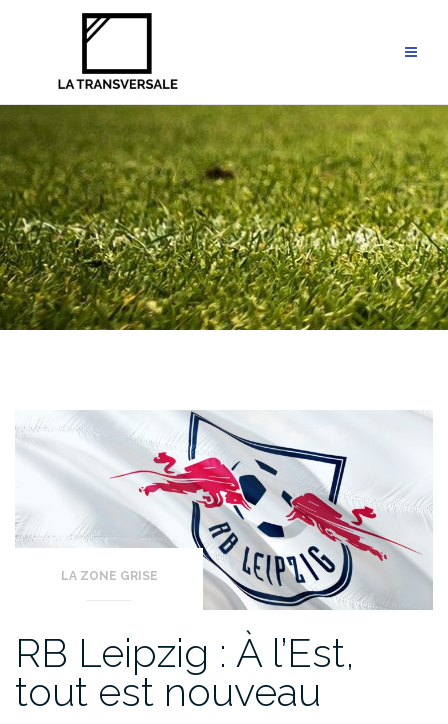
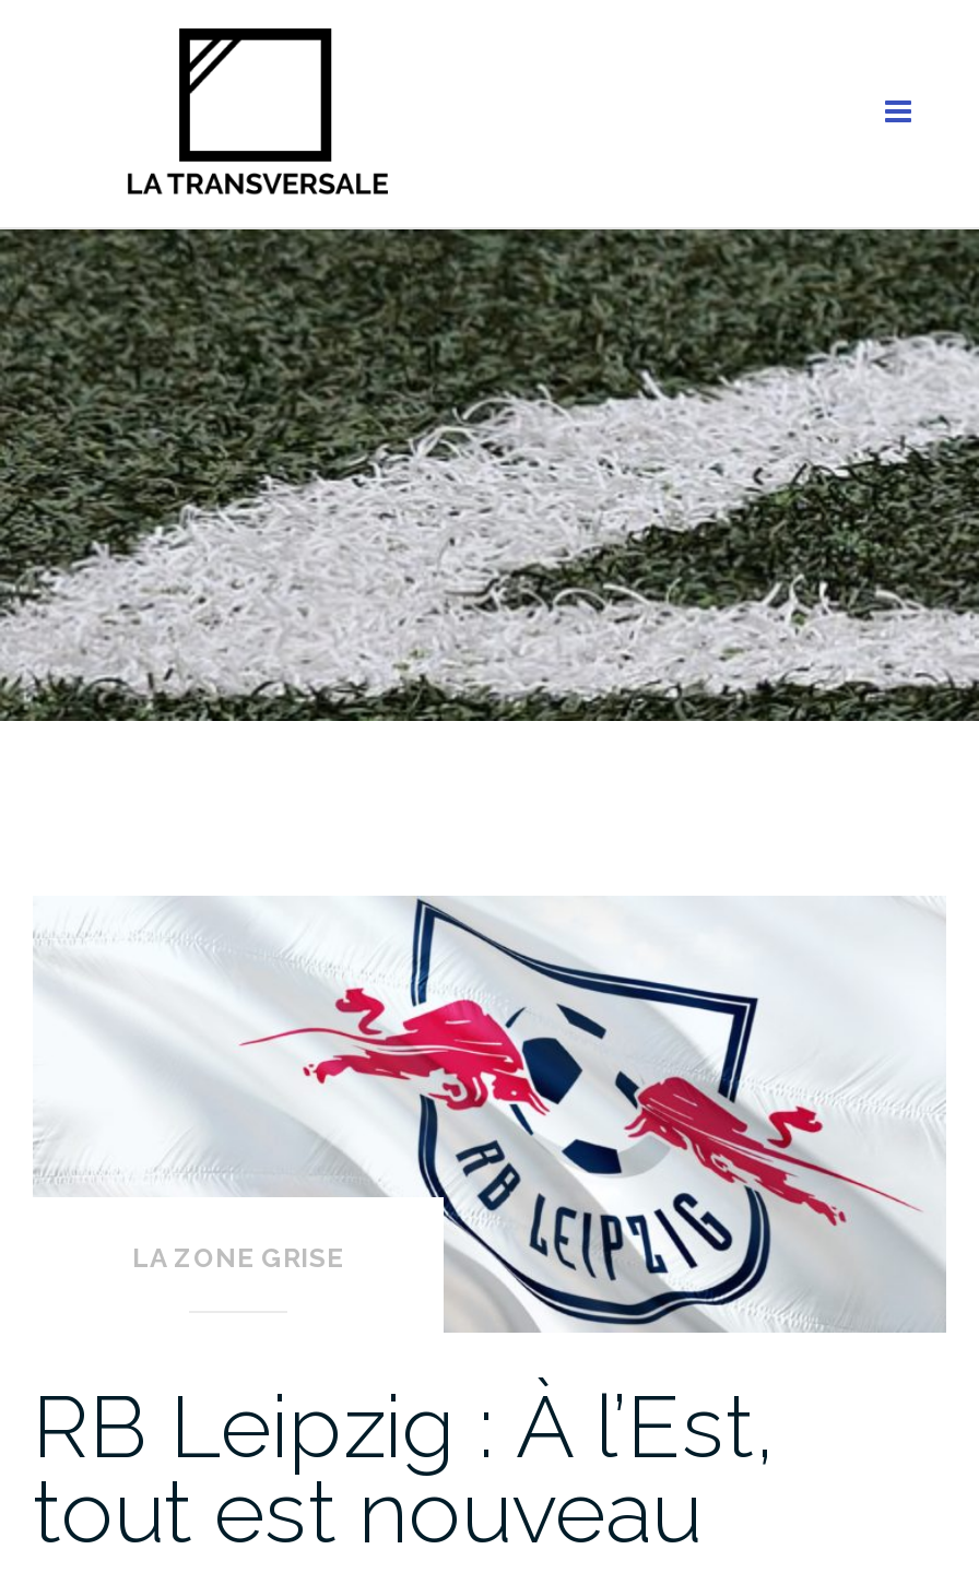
- [image]
+ [image]
